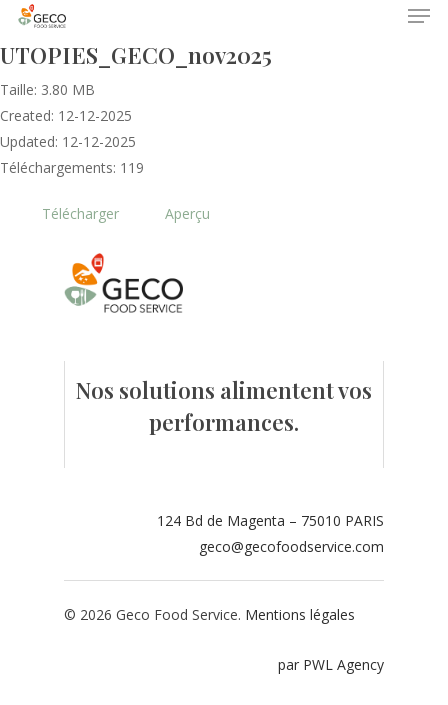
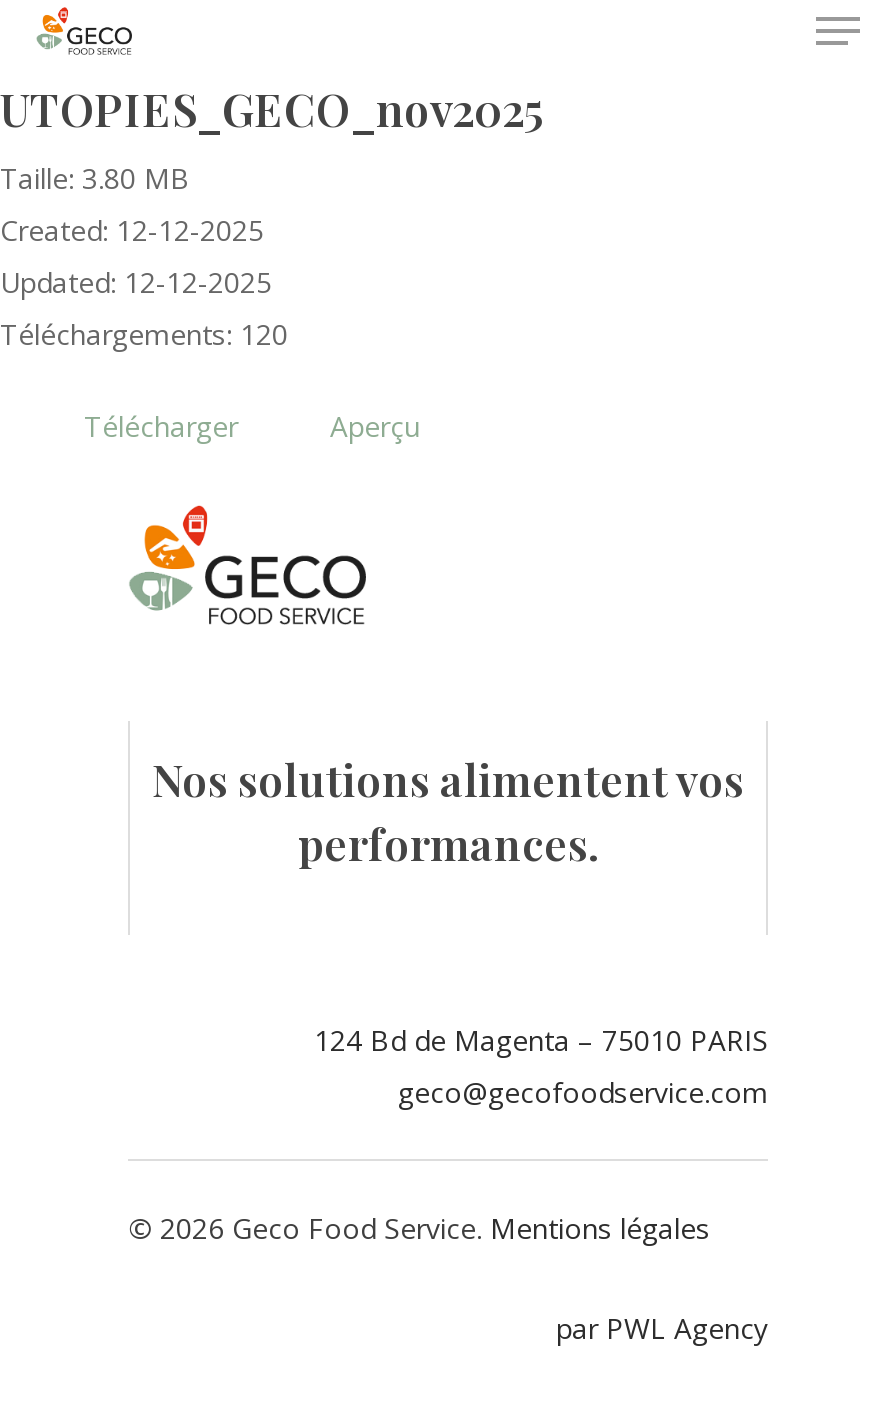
- Téléchargements: 119
+ Téléchargements: 120
